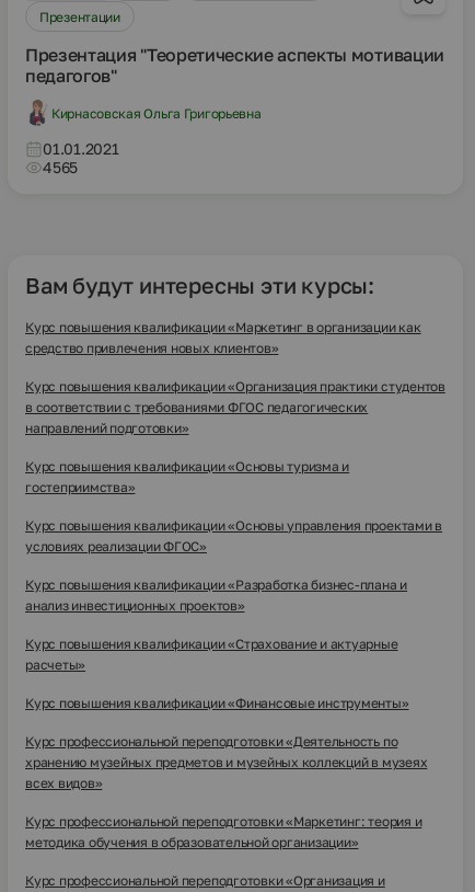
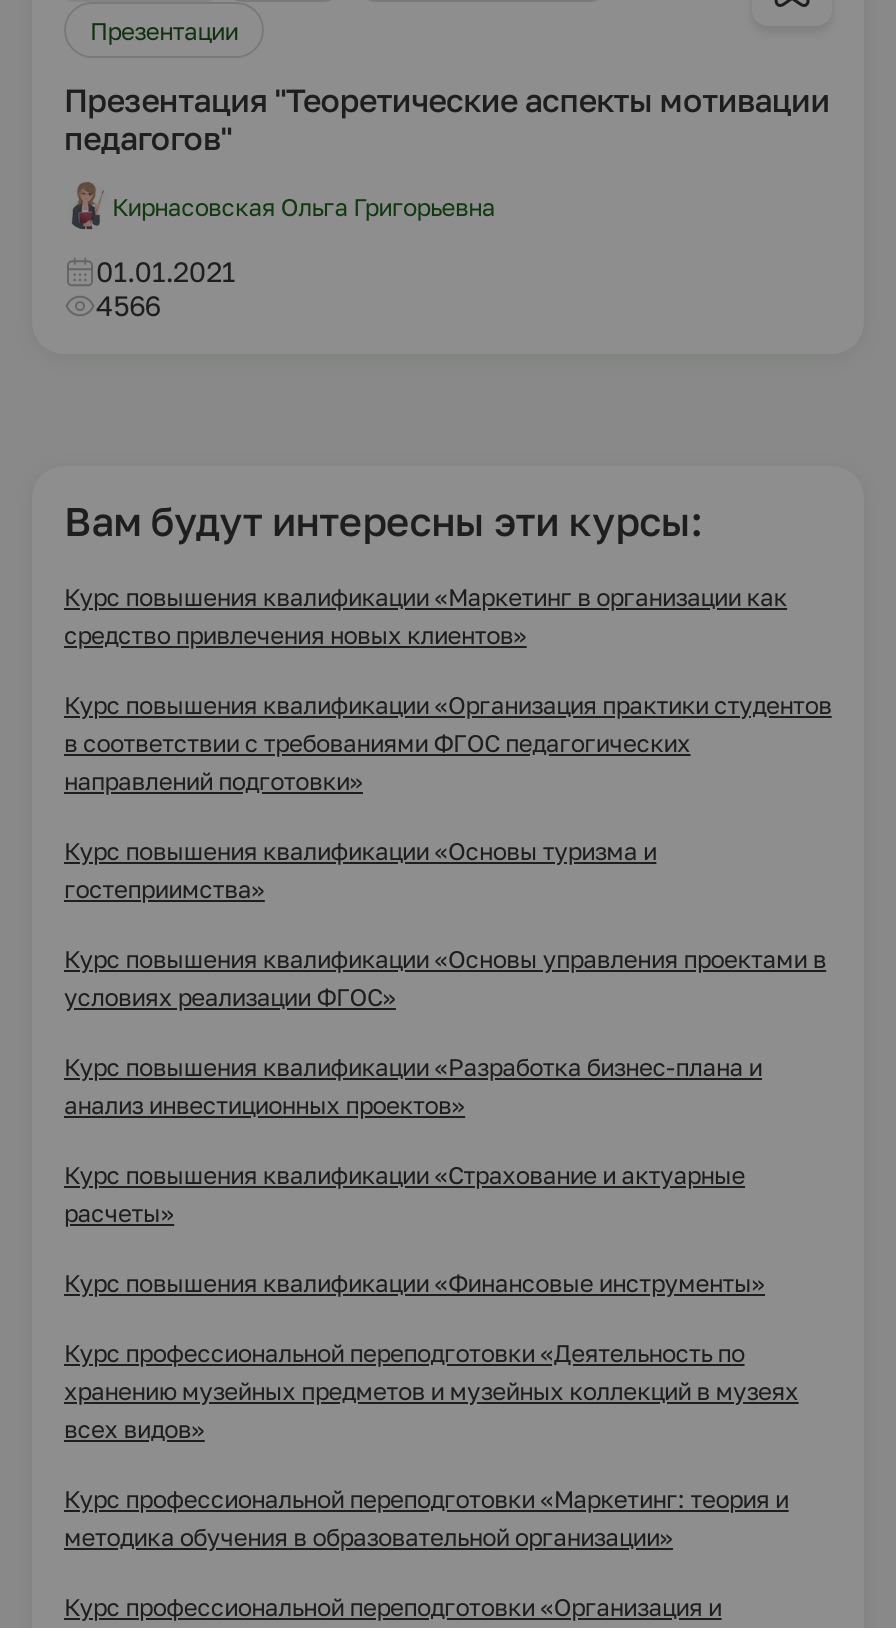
- 4565
+ 4566
